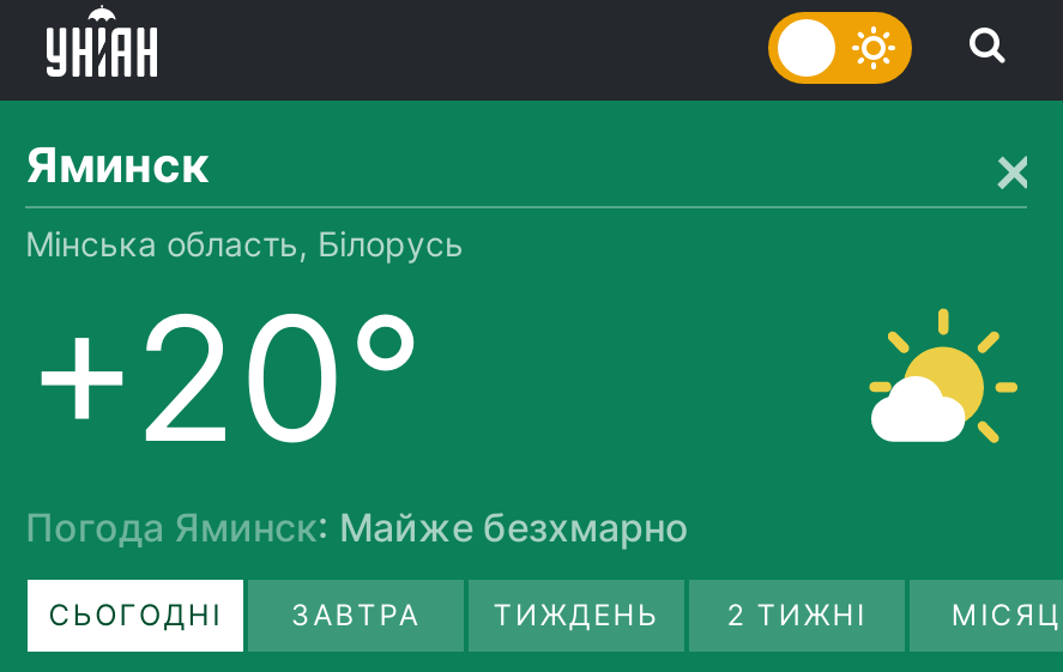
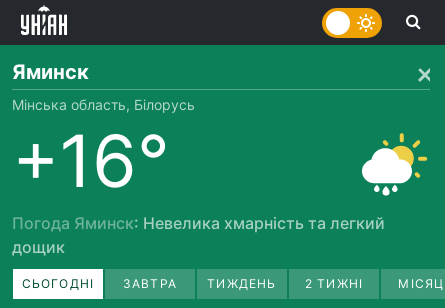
- +20°
- Погода Яминск: Майже безхмарно
+ +16°
+ Погода Яминск: Невелика хмарність та легкий
+ дощик

- [image]
+ [image]
